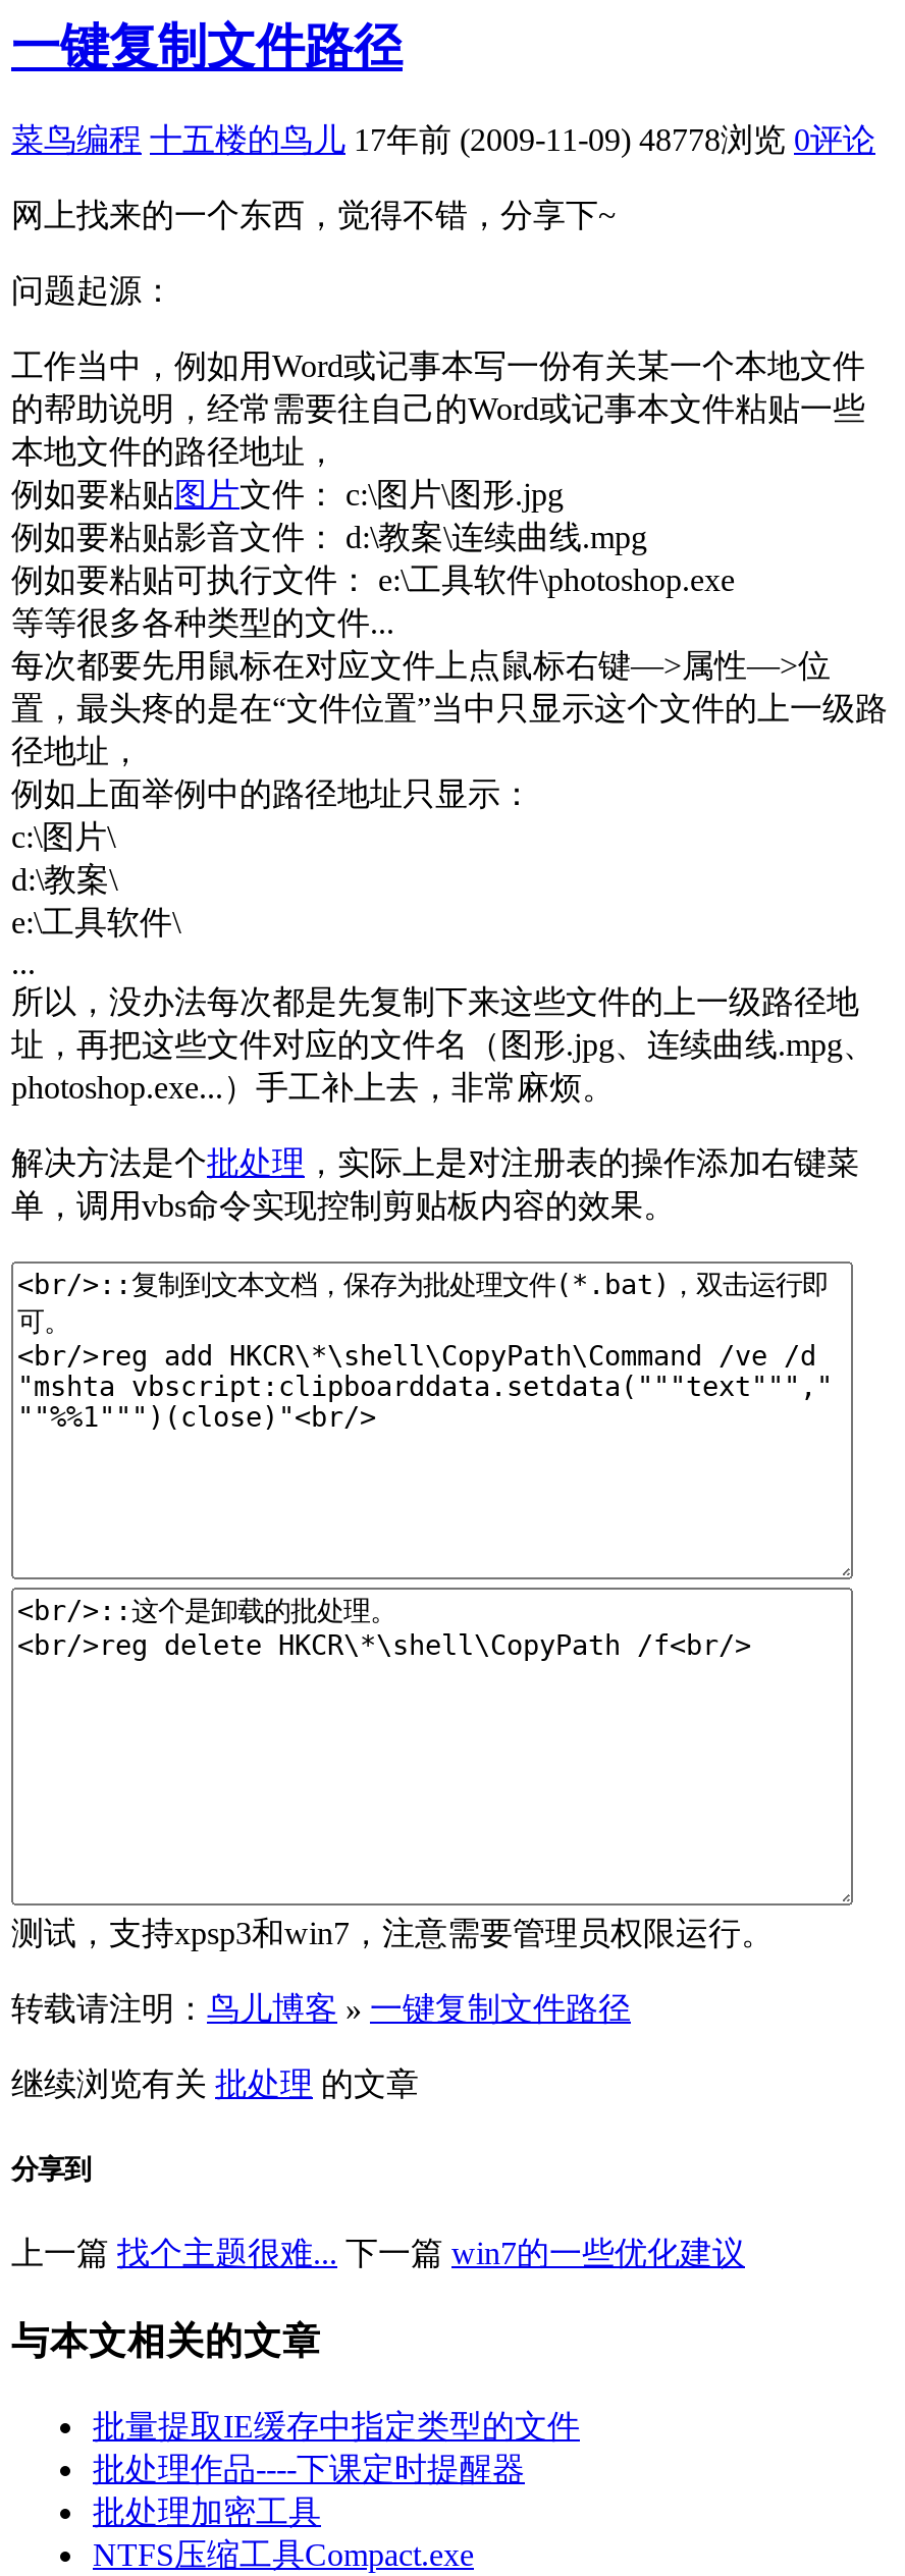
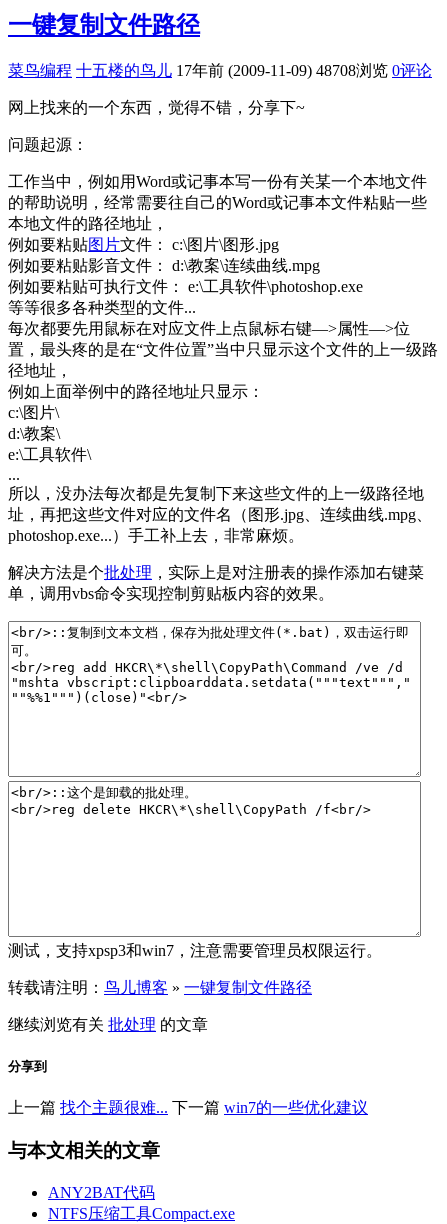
- 菜鸟编程 十五楼的鸟儿 17年前 (2009-11-09) 48778浏览 0评论
+ 菜鸟编程 十五楼的鸟儿 17年前 (2009-11-09) 48708浏览 0评论

- 批量提取IE缓存中指定类型的文件
- 批处理作品----下课定时提醒器
- 批处理加密工具
+ ANY2BAT代码
